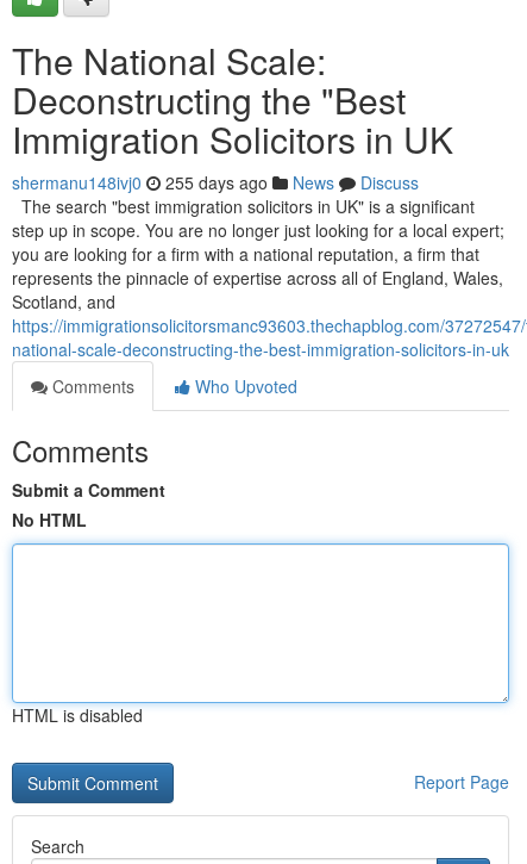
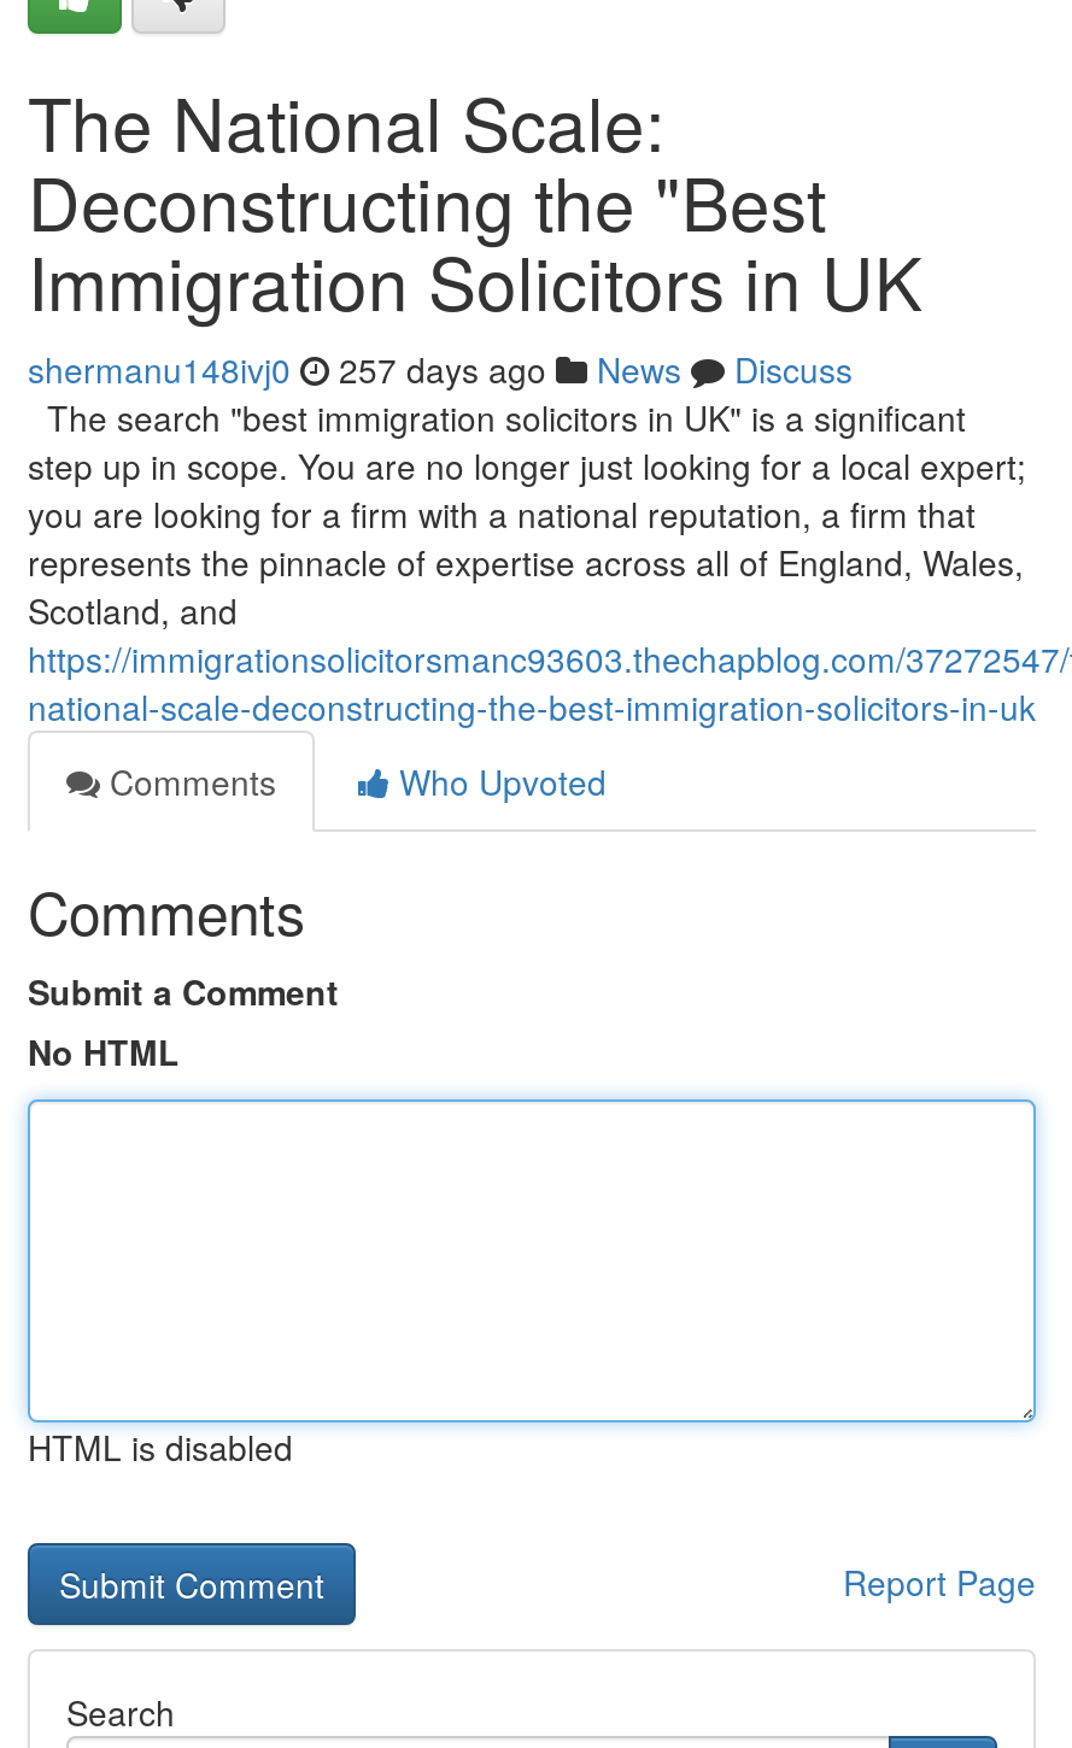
- 255 days ago
+ 257 days ago
